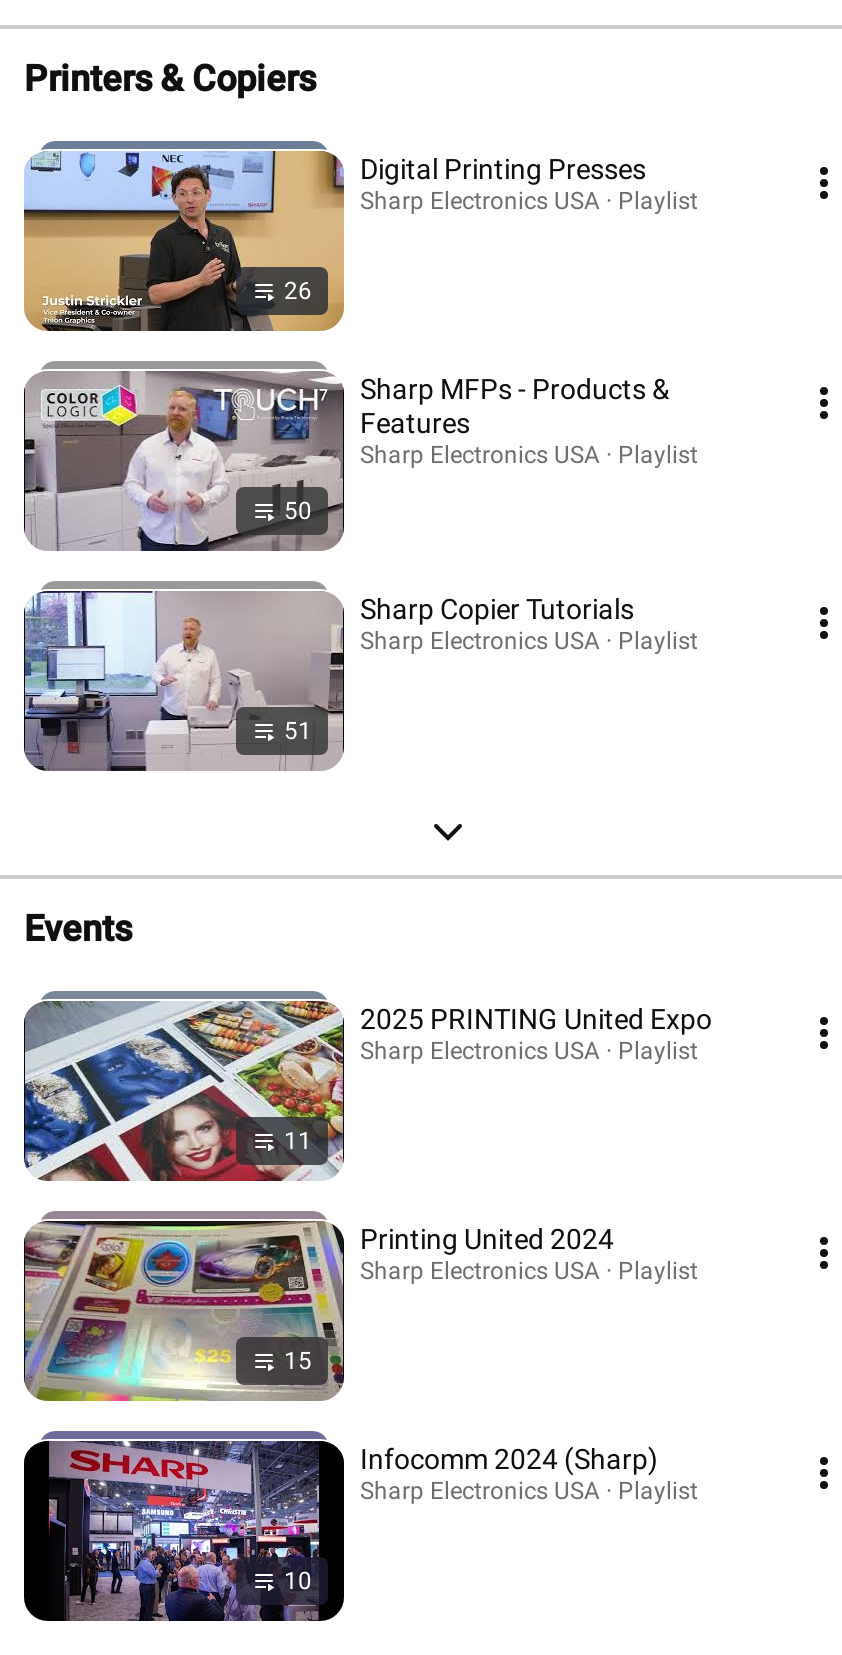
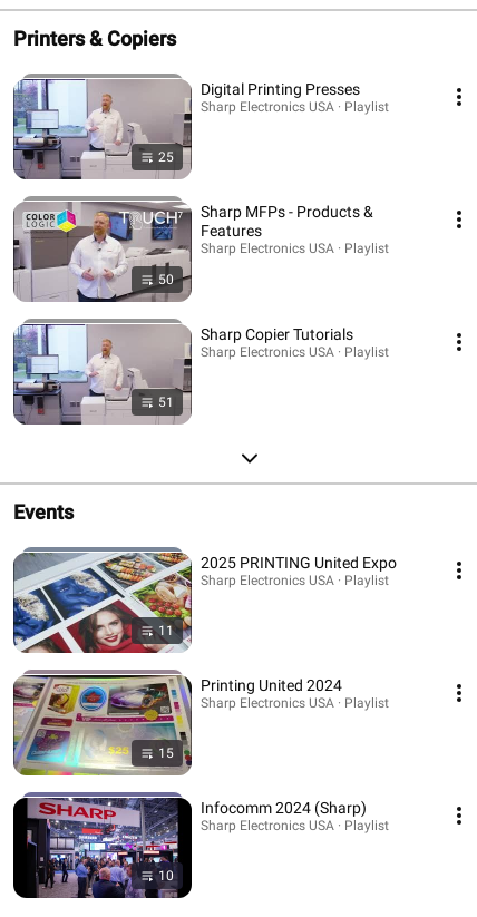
- [image]
- 26
+ [image]
+ 25
